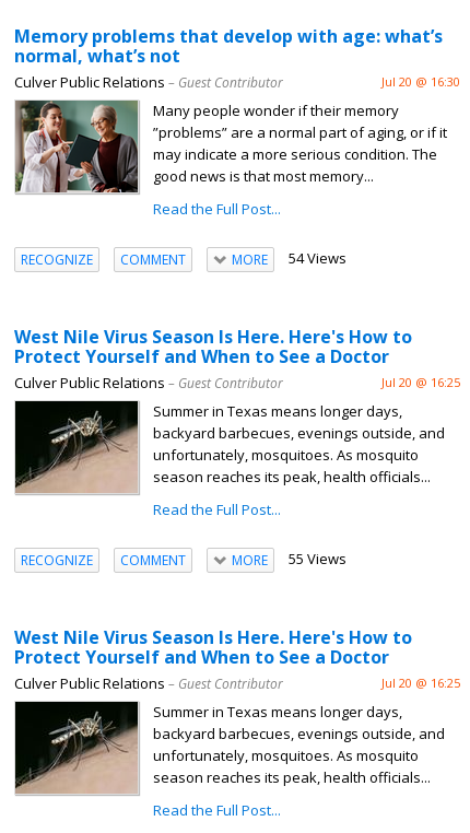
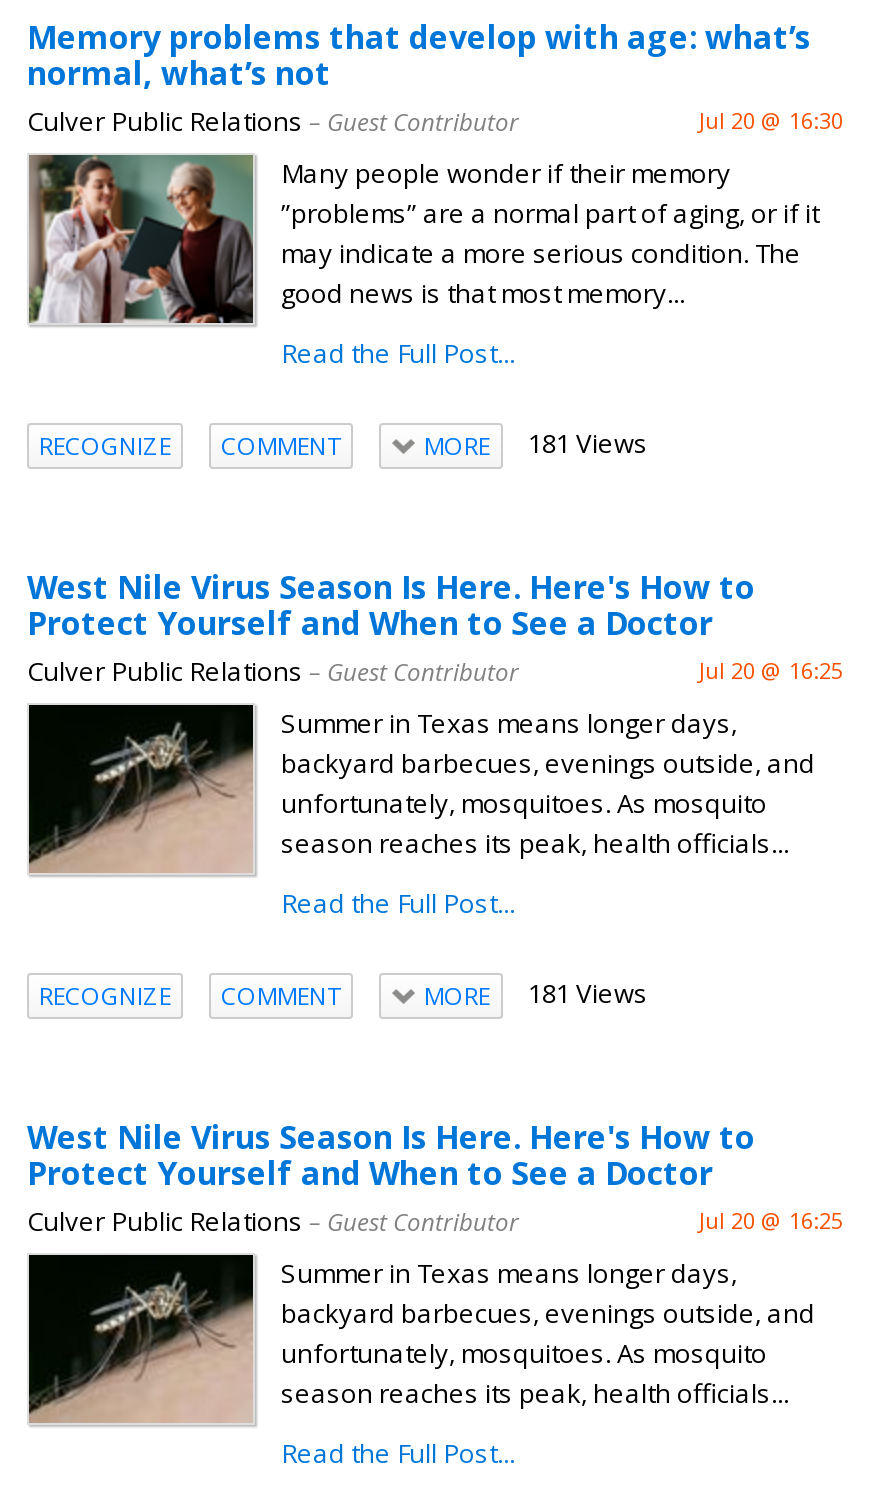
- MORE 54 Views
+ MORE 181 Views

- MORE 55 Views
+ MORE 181 Views
